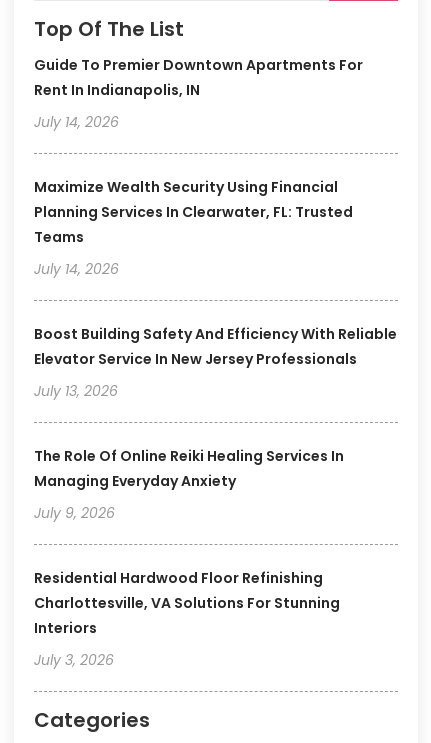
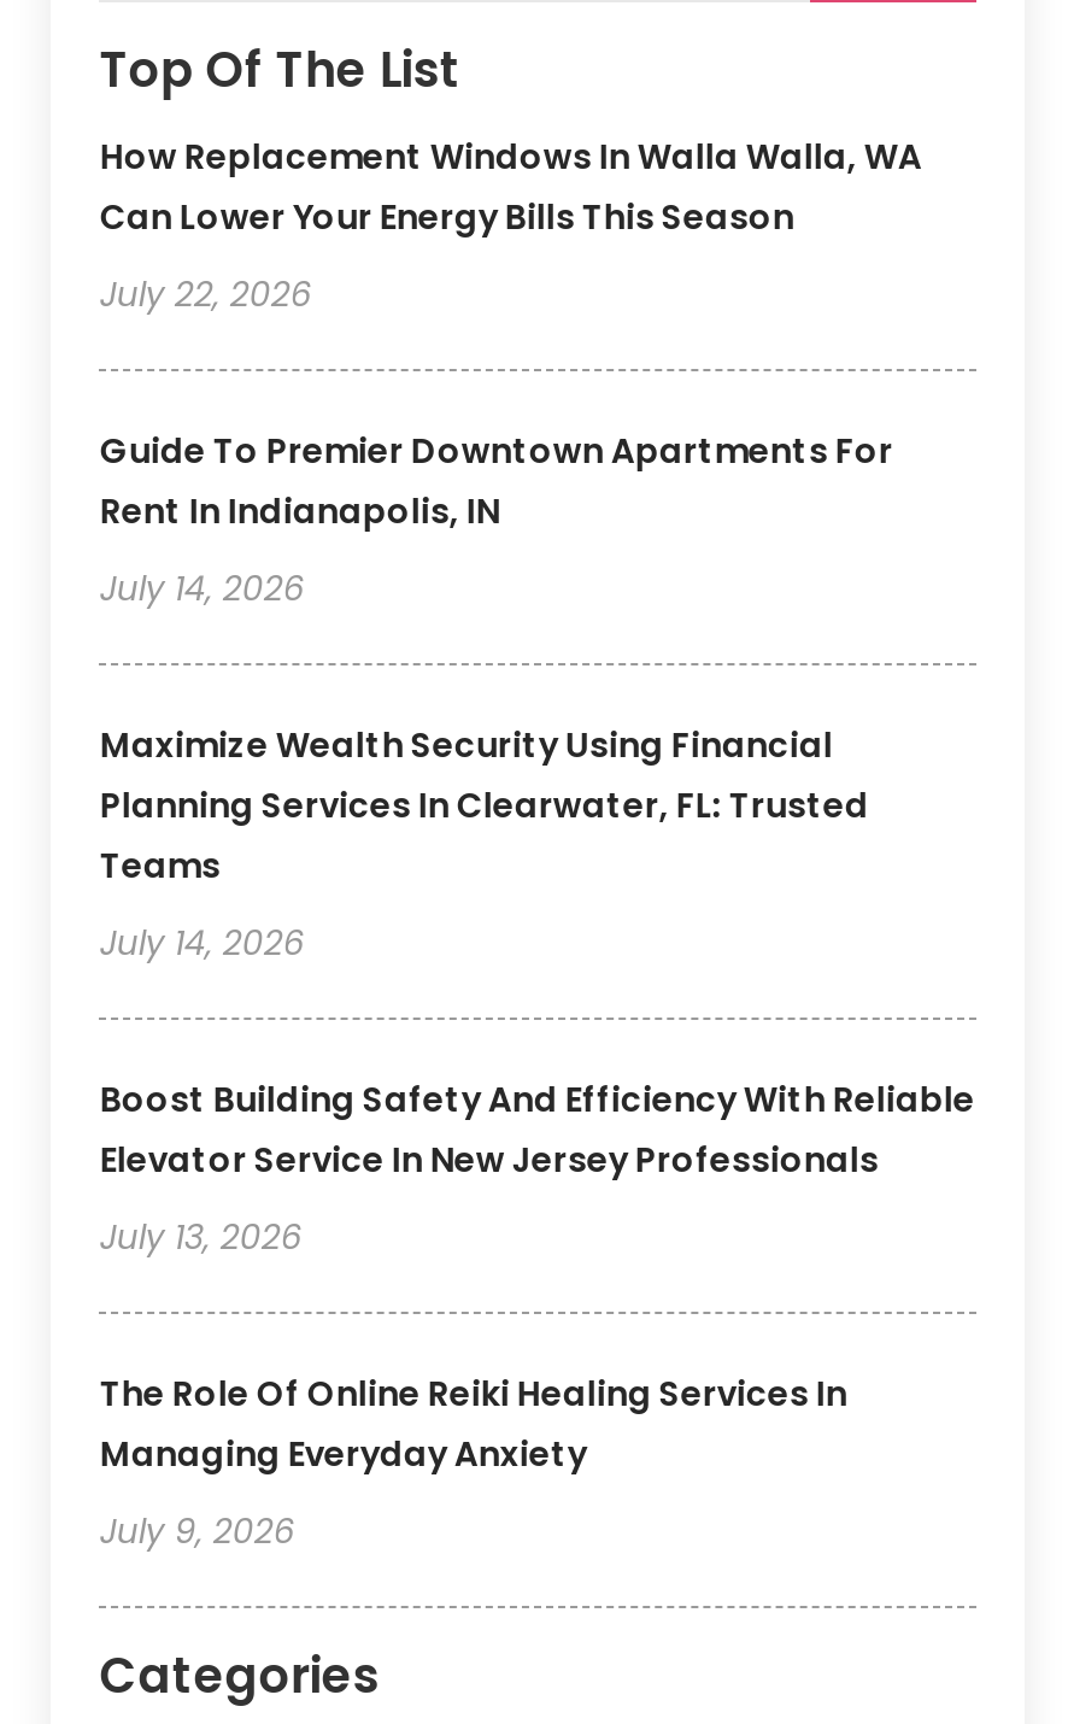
+ How Replacement Windows In Walla Walla, WA
+ Can Lower Your Energy Bills This Season
+ July 22, 2026

moved down: Guide To Premier Downtown Apartments For | Rent In Indianapolis, IN | July 14, 2026 | ... | Managing Everyday Anxiety | July 9, 2026

- Residential Hardwood Floor Refinishing
- Charlottesville, VA Solutions For Stunning
- Interiors
- July 3, 2026
